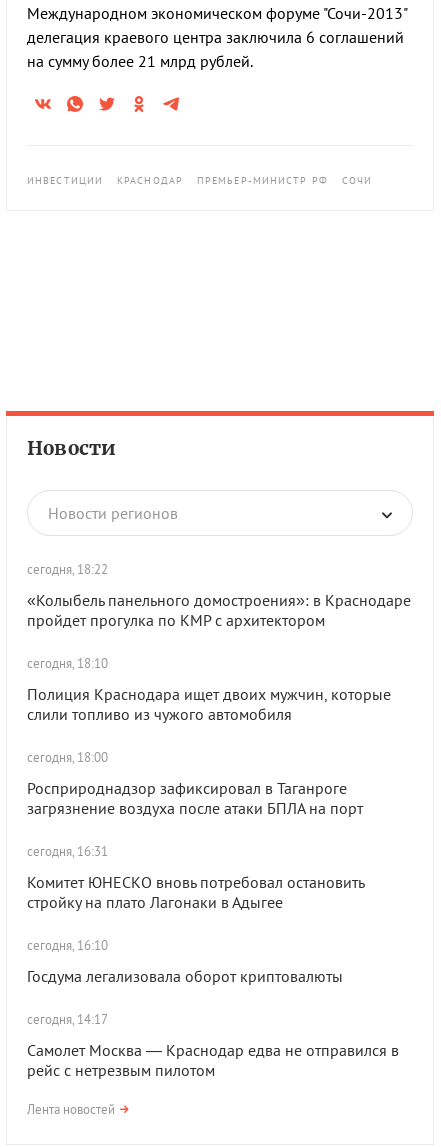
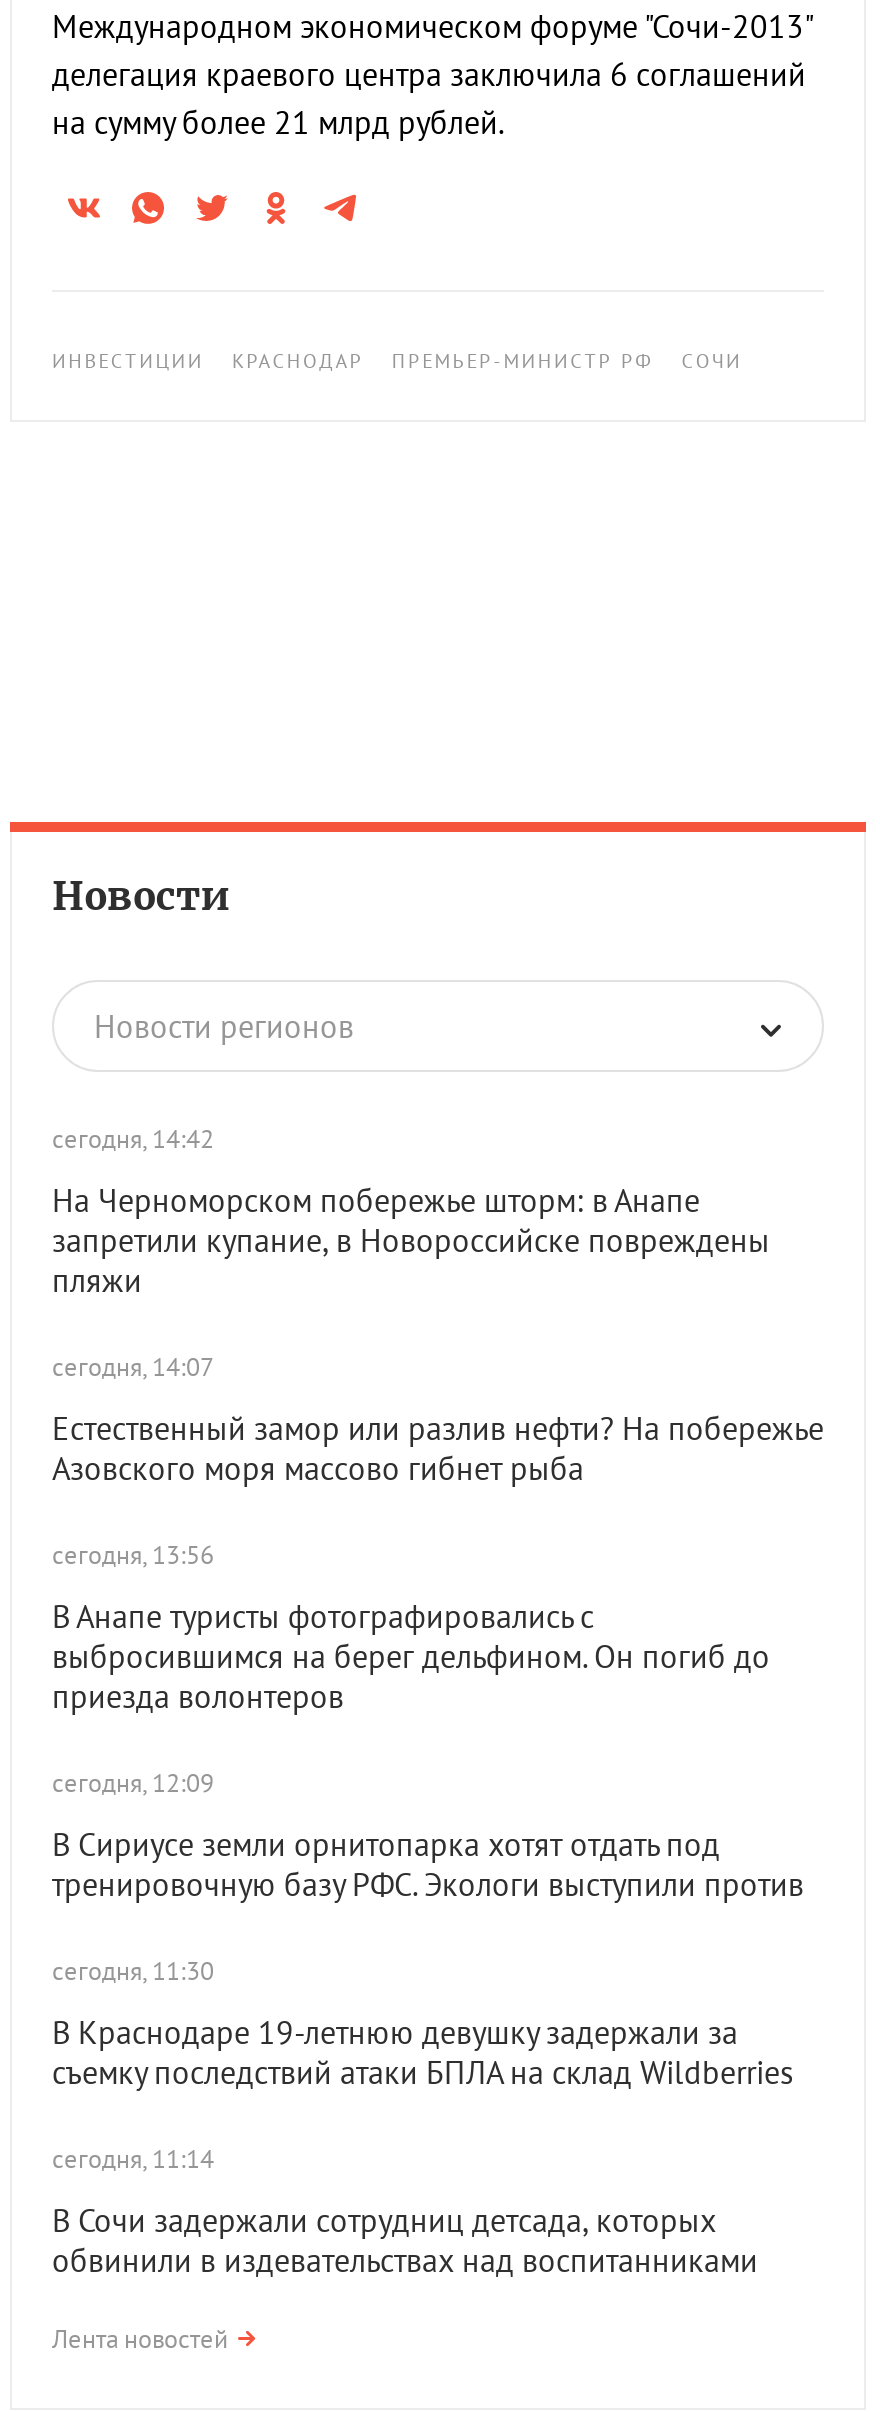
- сегодня, 18:22
+ сегодня, 14:42

- «Колыбель панельного домостроения»: в Краснодаре
- пройдет прогулка по КМР с архитектором
+ На Черноморском побережье шторм: в Анапе
+ запретили купание, в Новороссийске повреждены
+ пляжи

- сегодня, 18:10
+ сегодня, 14:07

- Полиция Краснодара ищет двоих мужчин, которые
- слили топливо из чужого автомобиля
+ Естественный замор или разлив нефти? На побережье
+ Азовского моря массово гибнет рыба

- сегодня, 18:00
+ сегодня, 13:56

- Росприроднадзор зафиксировал в Таганроге
- загрязнение воздуха после атаки БПЛА на порт
+ В Анапе туристы фотографировались с
+ выбросившимся на берег дельфином. Он погиб до
+ приезда волонтеров

- сегодня, 16:31
+ сегодня, 12:09

- Комитет ЮНЕСКО вновь потребовал остановить
- стройку на плато Лагонаки в Адыгее
+ В Сириусе земли орнитопарка хотят отдать под
+ тренировочную базу РФС. Экологи выступили против

- сегодня, 16:10
+ сегодня, 11:30

- Госдума легализовала оборот криптовалюты
+ В Краснодаре 19-летнюю девушку задержали за
+ съемку последствий атаки БПЛА на склад Wildberries

- сегодня, 14:17
+ сегодня, 11:14

- Самолет Москва — Краснодар едва не отправился в
- рейс с нетрезвым пилотом
+ В Сочи задержали сотрудниц детсада, которых
+ обвинили в издевательствах над воспитанниками
